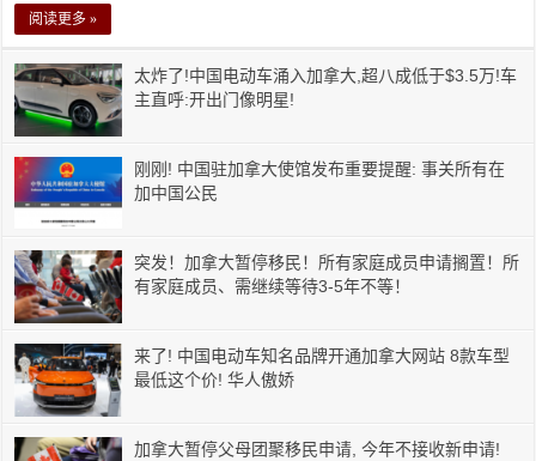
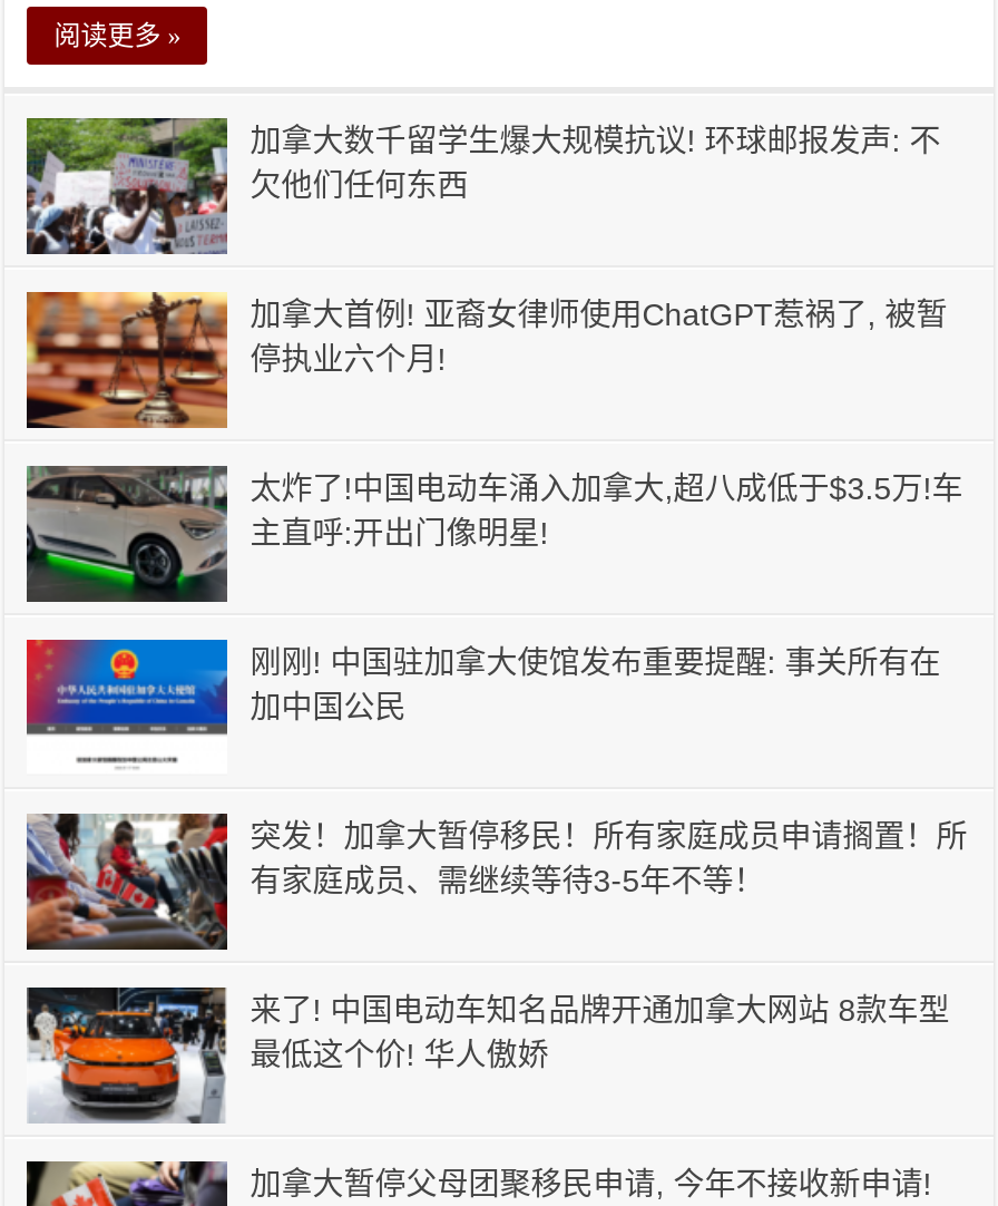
+ [image]
+ 加拿大首例! 亚裔女律师使用ChatGPT惹祸了, 被暂
+ 停执业六个月!

+ [image]
+ 加拿大数千留学生爆大规模抗议! 环球邮报发声: 不
+ 欠他们任何东西
